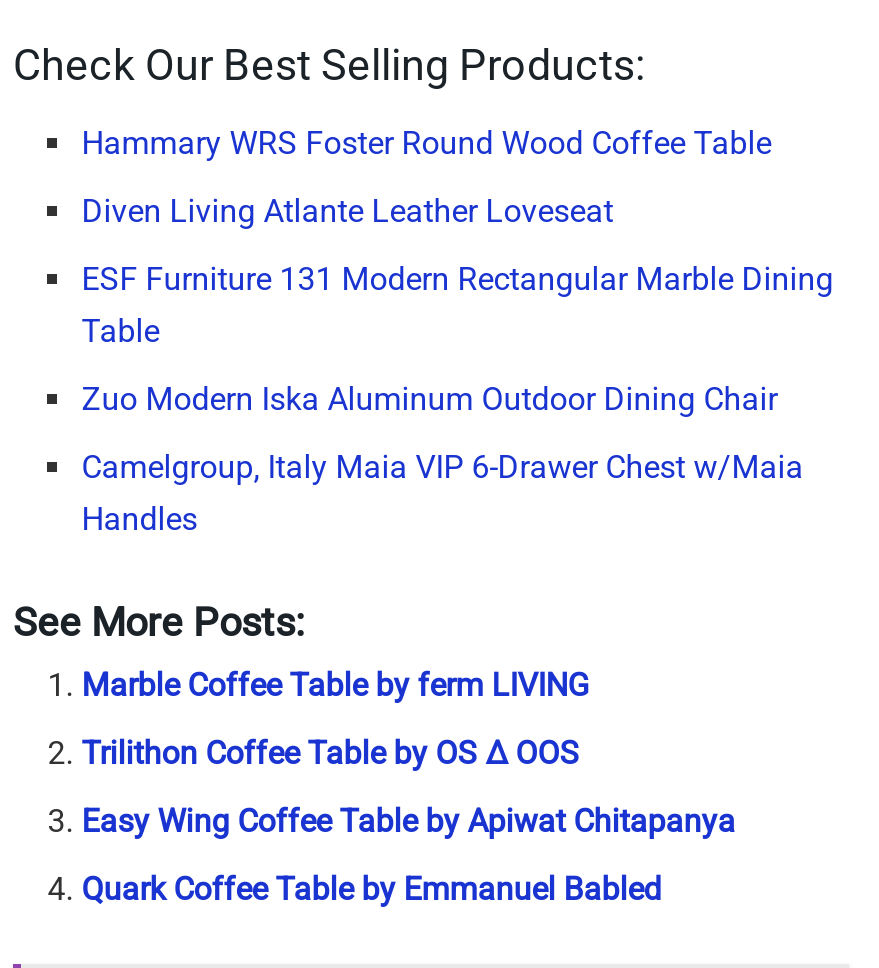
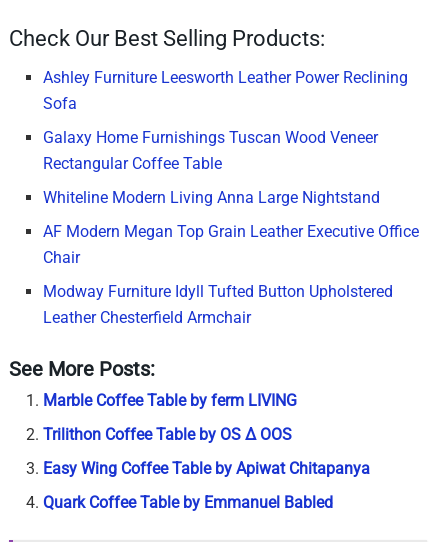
- Hammary WRS Foster Round Wood Coffee Table
+ Ashley Furniture Leesworth Leather Power Reclining
+ Sofa

- Diven Living Atlante Leather Loveseat
+ Galaxy Home Furnishings Tuscan Wood Veneer
+ Rectangular Coffee Table

- ESF Furniture 131 Modern Rectangular Marble Dining
- Table
+ Whiteline Modern Living Anna Large Nightstand

- Zuo Modern Iska Aluminum Outdoor Dining Chair
+ AF Modern Megan Top Grain Leather Executive Office
+ Chair

- Camelgroup, Italy Maia VIP 6-Drawer Chest w/Maia
- Handles
+ Modway Furniture Idyll Tufted Button Upholstered
+ Leather Chesterfield Armchair
